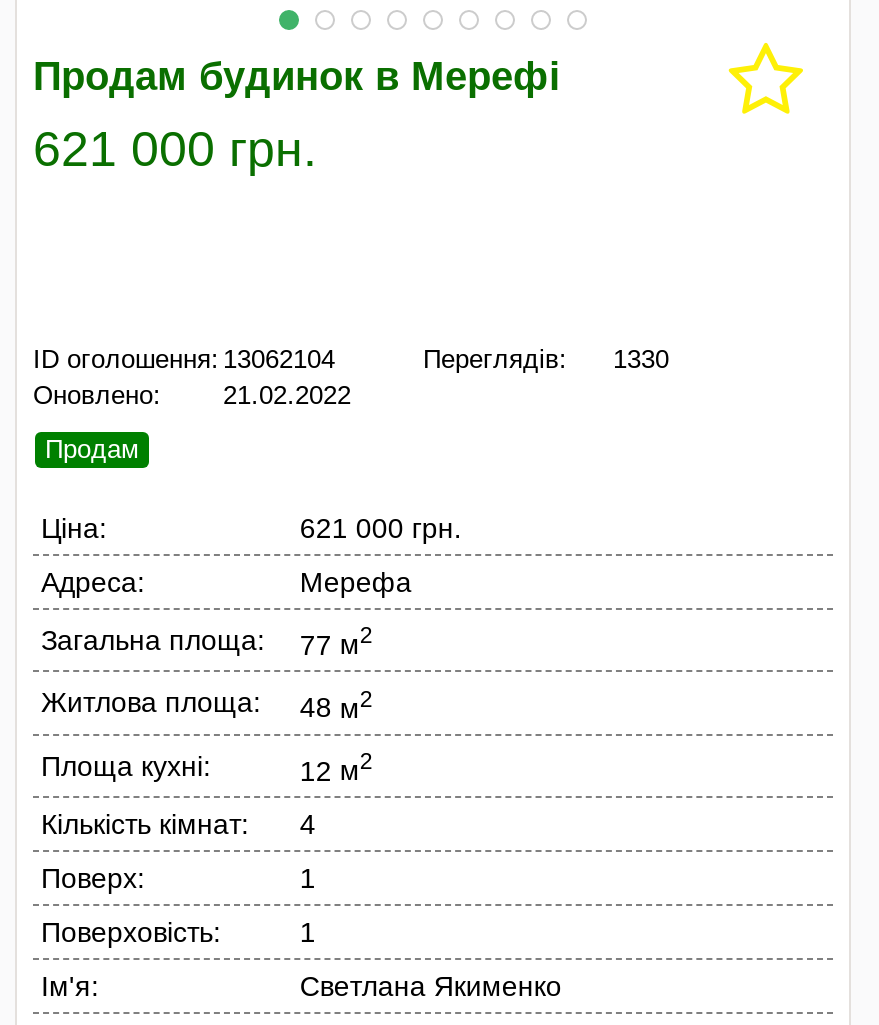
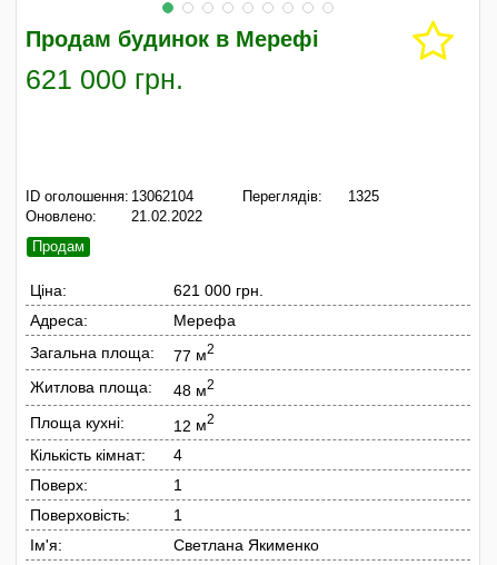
- Переглядів: 1330
+ Переглядів: 1325
